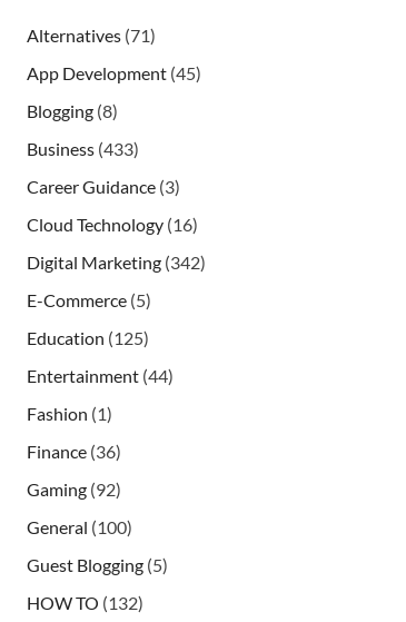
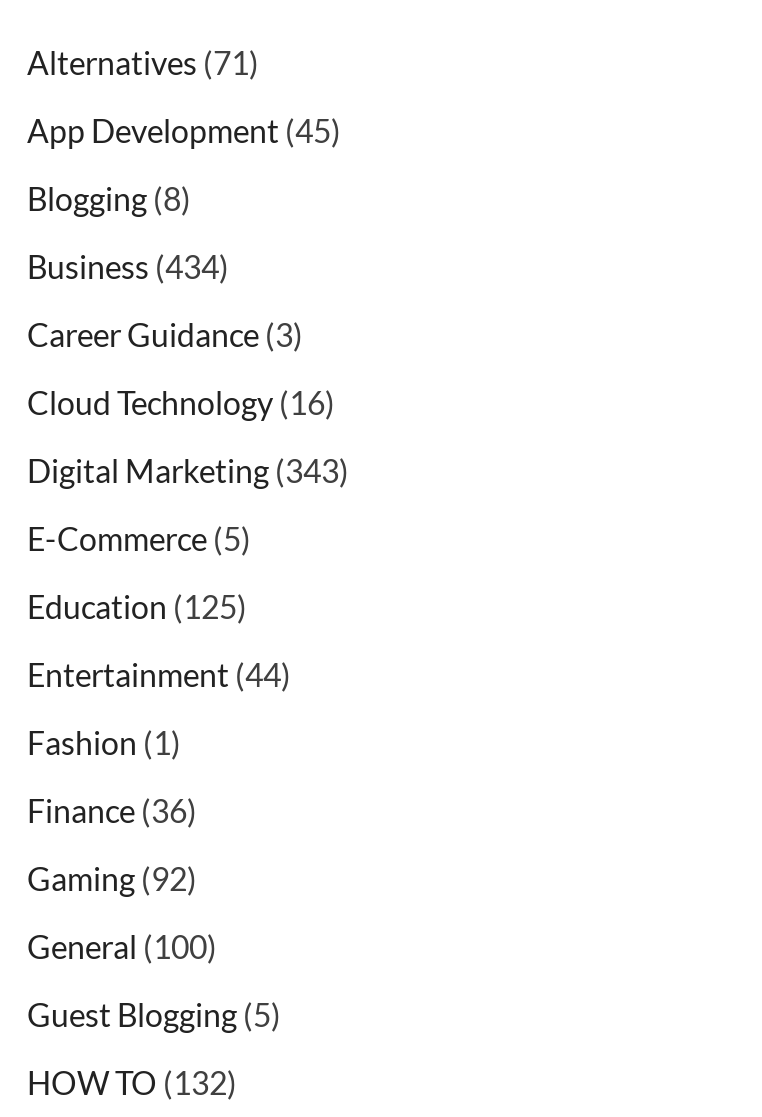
- Business (433)
+ Business (434)

- Digital Marketing (342)
+ Digital Marketing (343)
